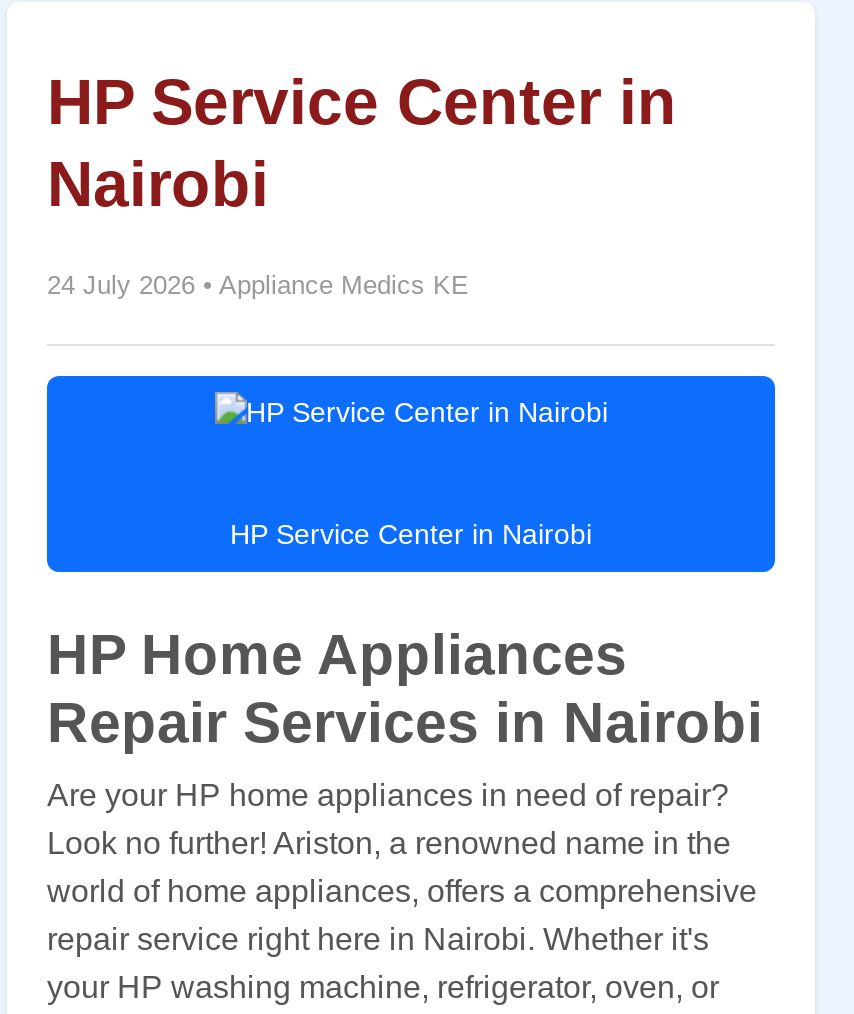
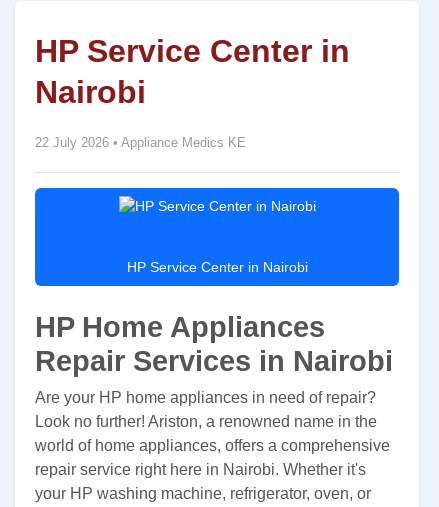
- 24 July 2026 • Appliance Medics KE
+ 22 July 2026 • Appliance Medics KE
